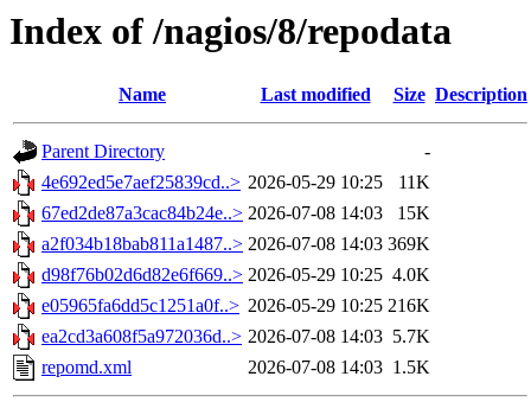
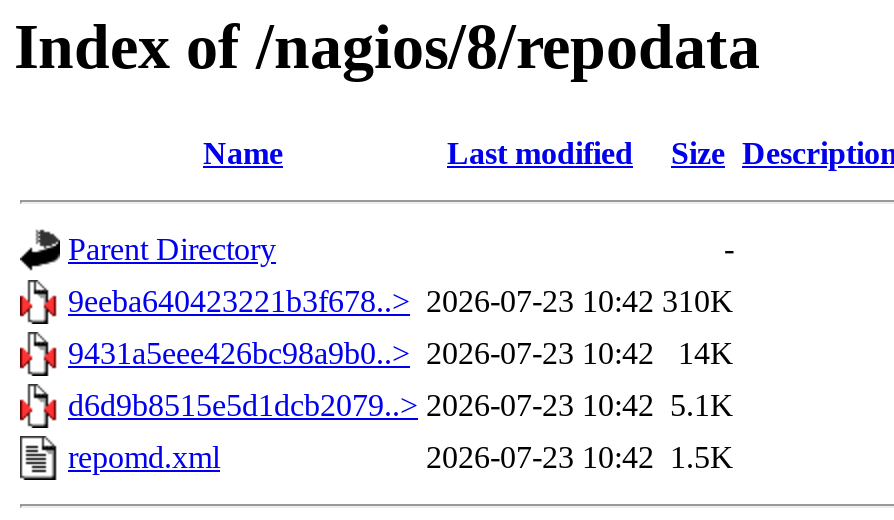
- 4e692ed5e7aef25839cd..> 2026-05-29 10:25
- 11K
- 67ed2de87a3cac84b24e..> 2026-07-08 14:03
- 15K
- a2f034b18bab811a1487..> 2026-07-08 14:03 369K
- d98f76b02d6d82e6f669..> 2026-05-29 10:25 4.0K
- e05965fa6dd5c1251a0f..> 2026-05-29 10:25 216K
- ea2cd3a608f5a972036d..> 2026-07-08 14:03 5.7K
+ 9eeba640423221b3f678..> 2026-07-23 10:42 310K
+ 9431a5eee426bc98a9b0..> 2026-07-23 10:42
+ 14K
+ d6d9b8515e5d1dcb2079..> 2026-07-23 10:42 5.1K

- 2026-07-08 14:03 1.5K
+ 2026-07-23 10:42 1.5K
